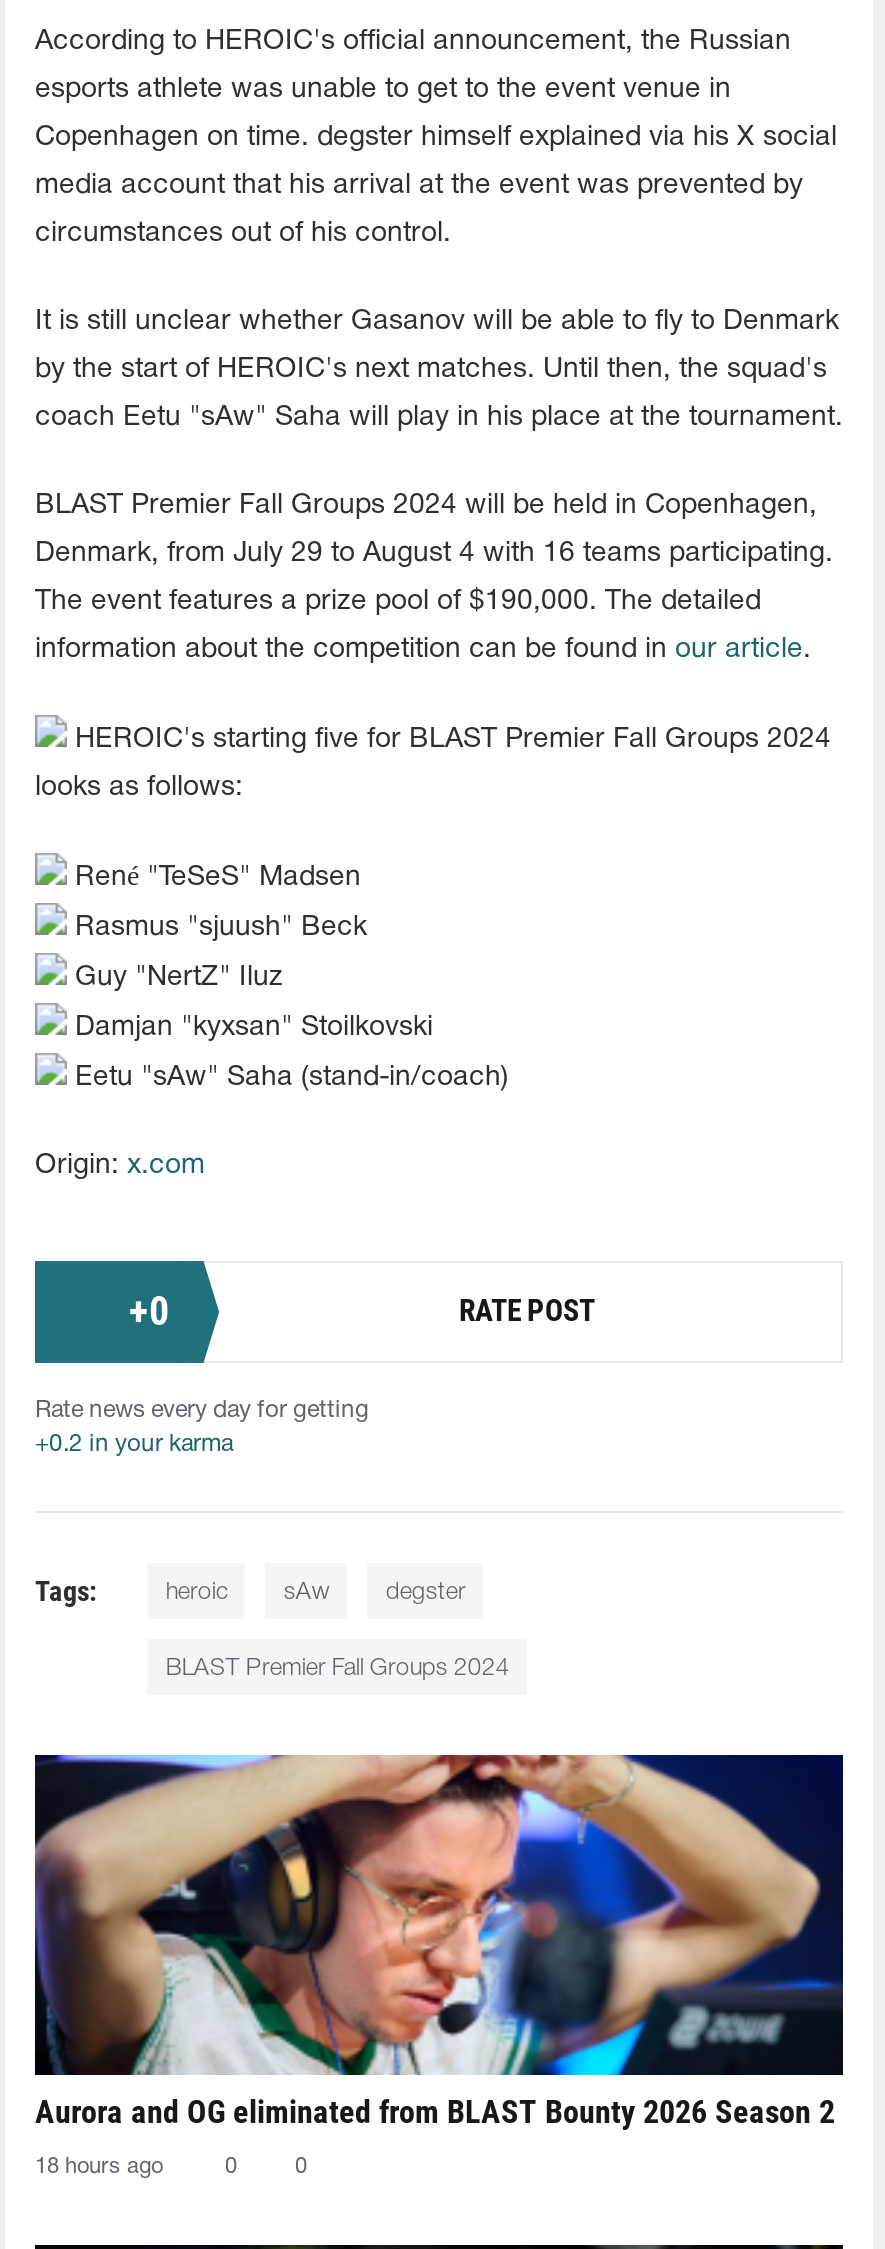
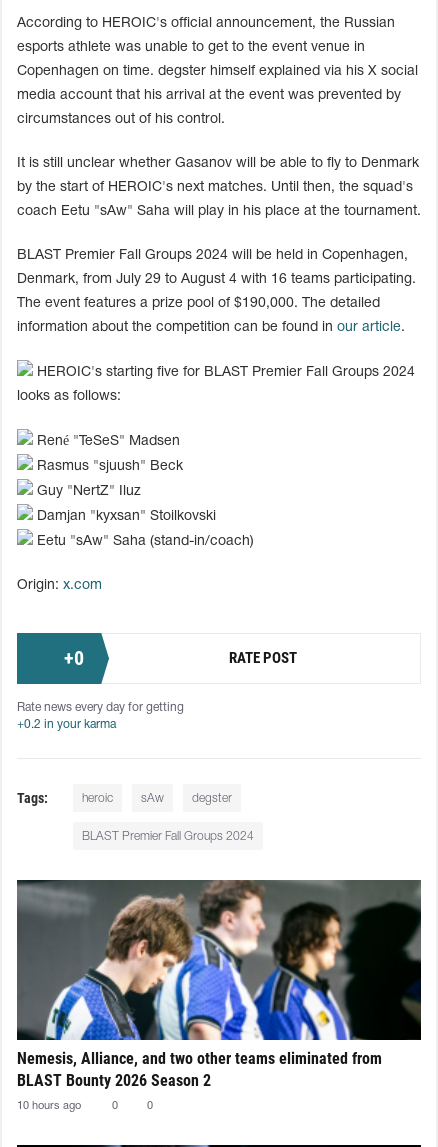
- [image]
- Aurora and OG eliminated from BLAST Bounty 2026 Season 2
+ [image]
+ Nemesis, Alliance, and two other teams eliminated from
+ BLAST Bounty 2026 Season 2

- 18 hours ago
+ 10 hours ago
